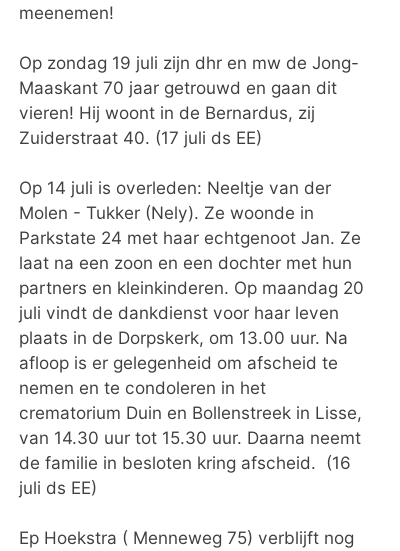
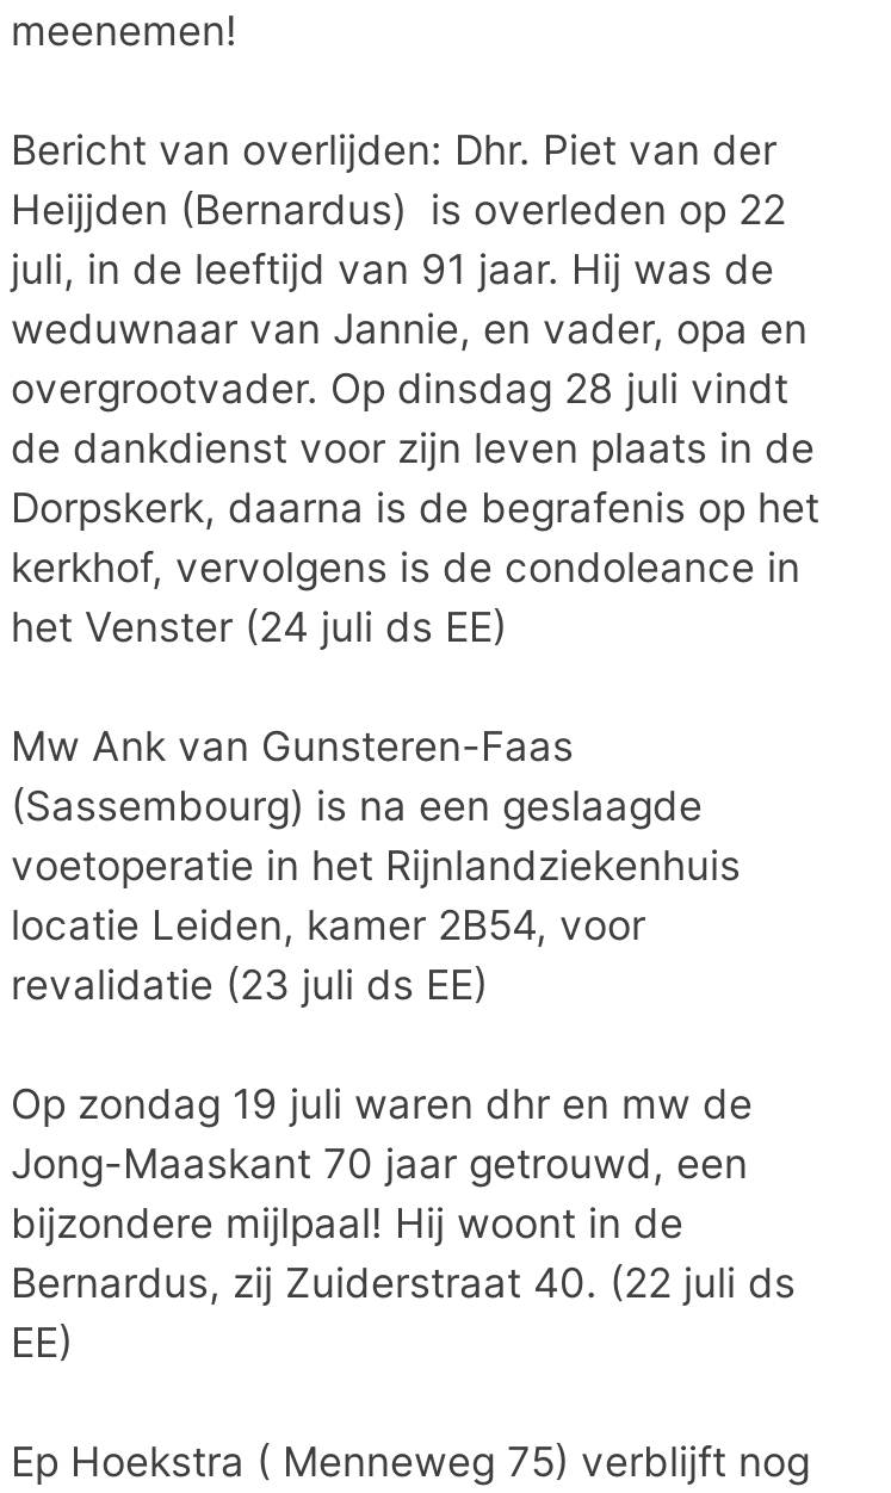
- Op zondag 19 juli zijn dhr en mw de Jong-
- Maaskant 70 jaar getrouwd en gaan dit
- vieren! Hij woont in de Bernardus, zij
- Zuiderstraat 40. (17 juli ds EE)
- Op 14 juli is overleden: Neeltje van der
- Molen - Tukker (Nely). Ze woonde in
- Parkstate 24 met haar echtgenoot Jan. Ze
- laat na een zoon en een dochter met hun
- partners en kleinkinderen. Op maandag 20
- juli vindt de dankdienst voor haar leven
- plaats in de Dorpskerk, om 13.00 uur. Na
- afloop is er gelegenheid om afscheid te
- nemen en te condoleren in het
- crematorium Duin en Bollenstreek in Lisse,
- van 14.30 uur tot 15.30 uur. Daarna neemt
- de familie in besloten kring afscheid. (16
- juli ds EE)
+ Bericht van overlijden: Dhr. Piet van der
+ Heijjden (Bernardus) is overleden op 22
+ juli, in de leeftijd van 91 jaar. Hij was de
+ weduwnaar van Jannie, en vader, opa en
+ overgrootvader. Op dinsdag 28 juli vindt
+ de dankdienst voor zijn leven plaats in de
+ Dorpskerk, daarna is de begrafenis op het
+ kerkhof, vervolgens is de condoleance in
+ het Venster (24 juli ds EE)
+ Mw Ank van Gunsteren-Faas
+ (Sassembourg) is na een geslaagde
+ voetoperatie in het Rijnlandziekenhuis
+ locatie Leiden, kamer 2B54, voor
+ revalidatie (23 juli ds EE)
+ Op zondag 19 juli waren dhr en mw de
+ Jong-Maaskant 70 jaar getrouwd, een
+ bijzondere mijlpaal! Hij woont in de
+ Bernardus, zij Zuiderstraat 40. (22 juli ds
+ EE)
